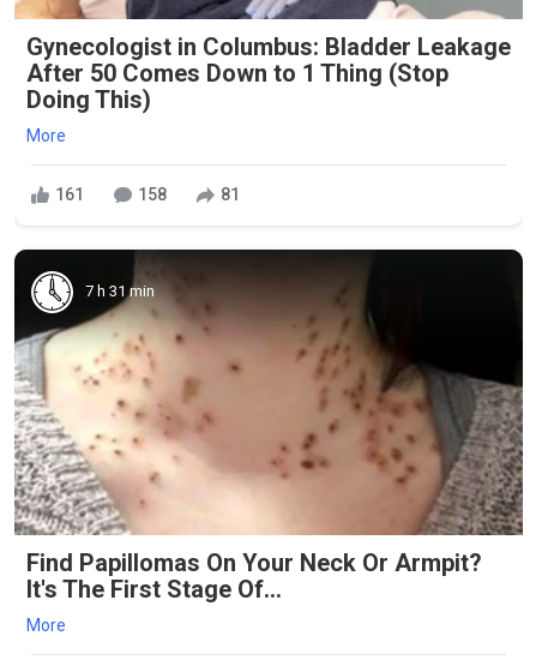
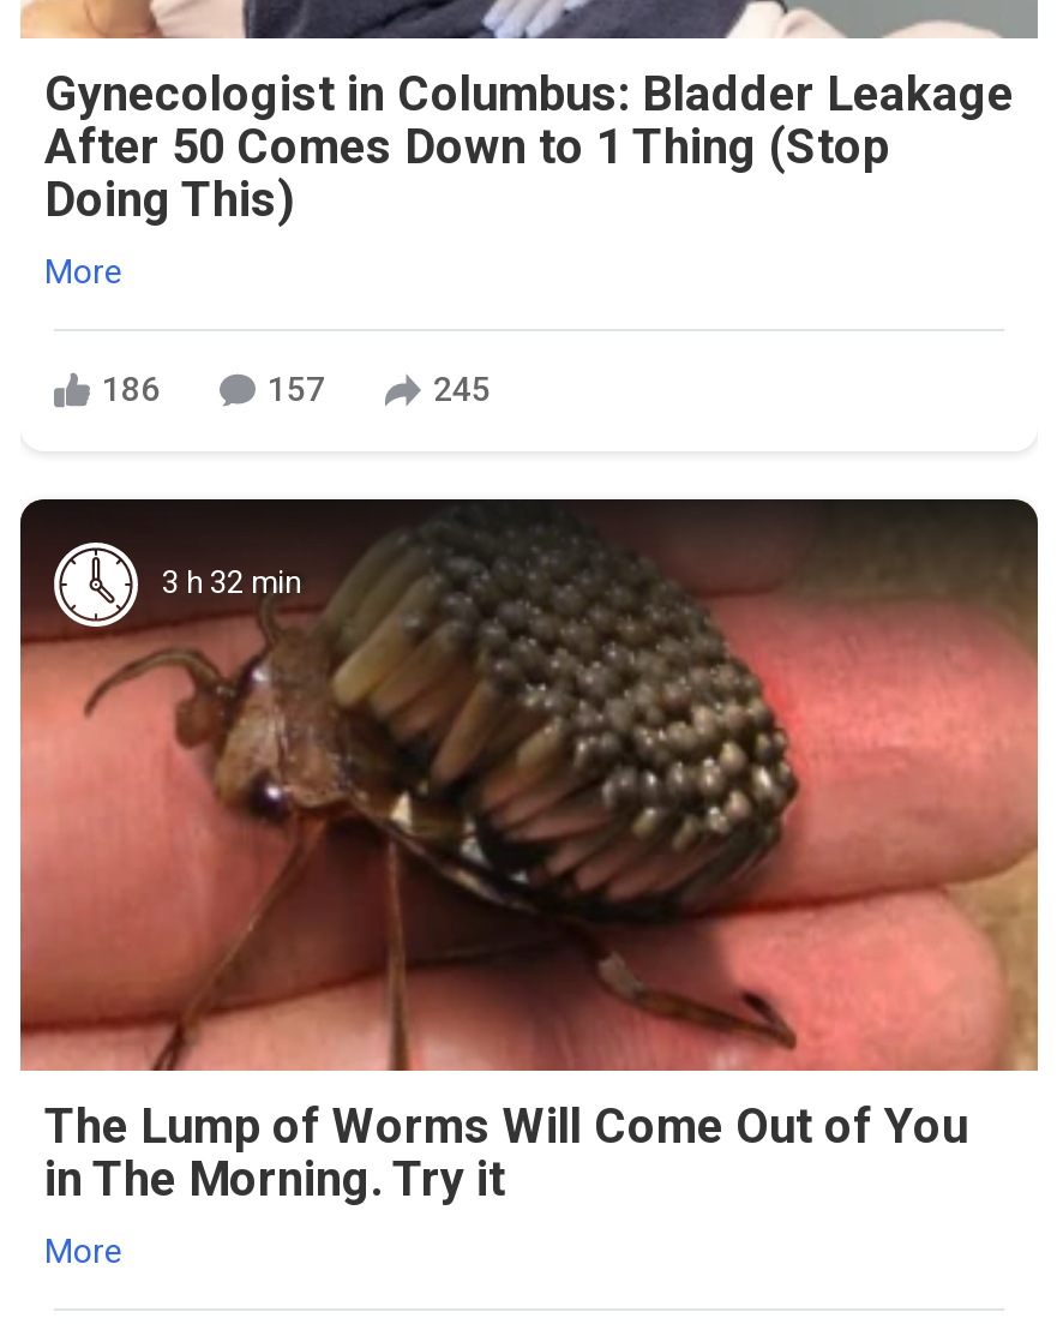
- 161
- 158
- 81
+ 186
+ 157
+ 245

- [image]
- 7 h 31 min
+ [image]
+ 3 h 32 min

- Find Papillomas On Your Neck Or Armpit?
- It's The First Stage Of...
+ The Lump of Worms Will Come Out of You
+ in The Morning. Try it
